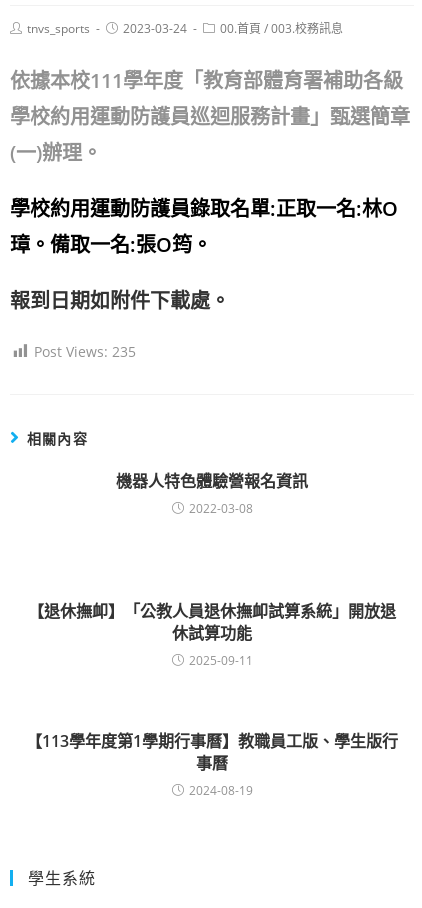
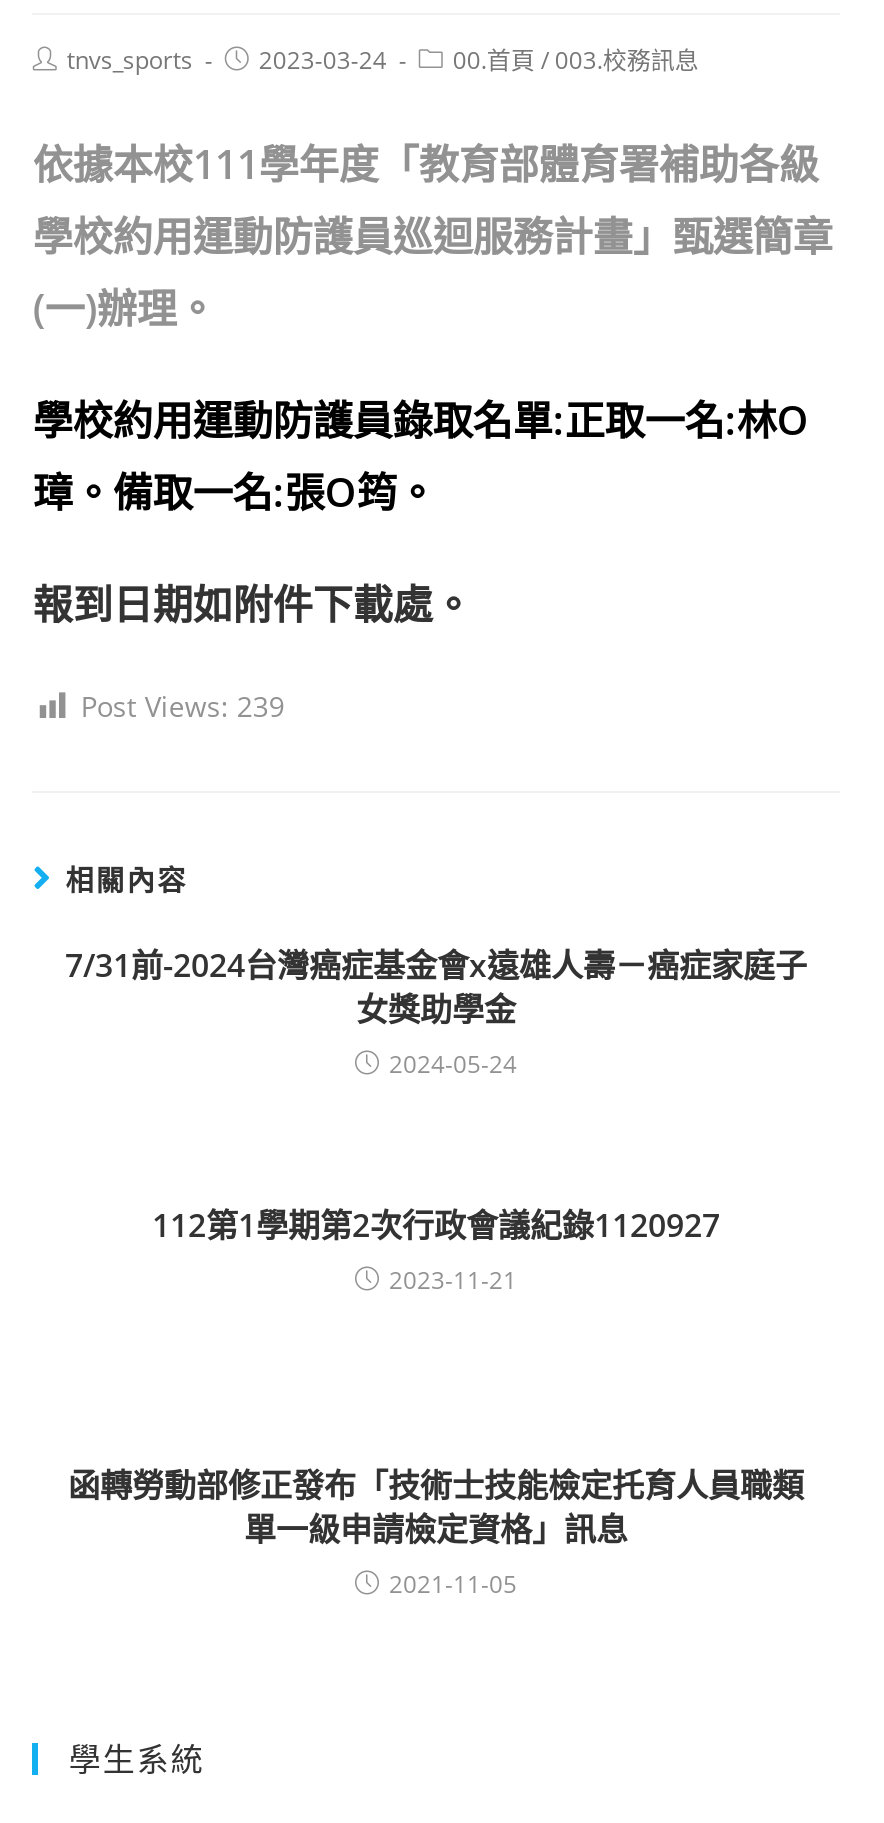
- Post Views: 235
+ Post Views: 239

- 機器人特色體驗營報名資訊
- 2022-03-08
+ 7/31前-2024台灣癌症基金會x遠雄人壽－癌症家庭子
+ 女獎助學金
+ 2024-05-24

- 【退休撫卹】「公教人員退休撫卹試算系統」開放退
- 休試算功能
- 2025-09-11
+ 112第1學期第2次行政會議紀錄1120927
+ 2023-11-21

- 【113學年度第1學期行事曆】教職員工版、學生版行
- 事曆
- 2024-08-19
+ 函轉勞動部修正發布「技術士技能檢定托育人員職類
+ 單一級申請檢定資格」訊息
+ 2021-11-05
